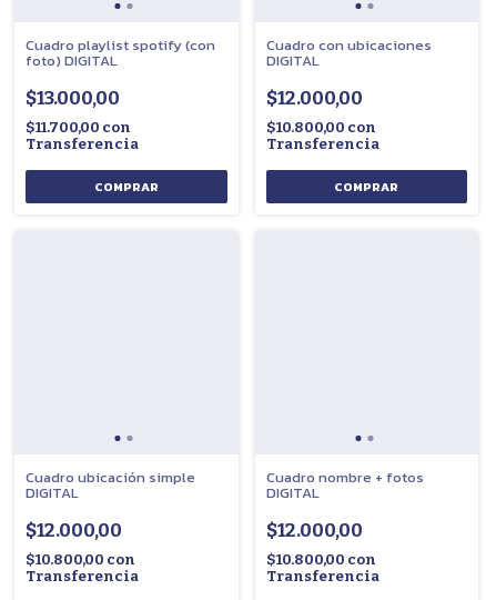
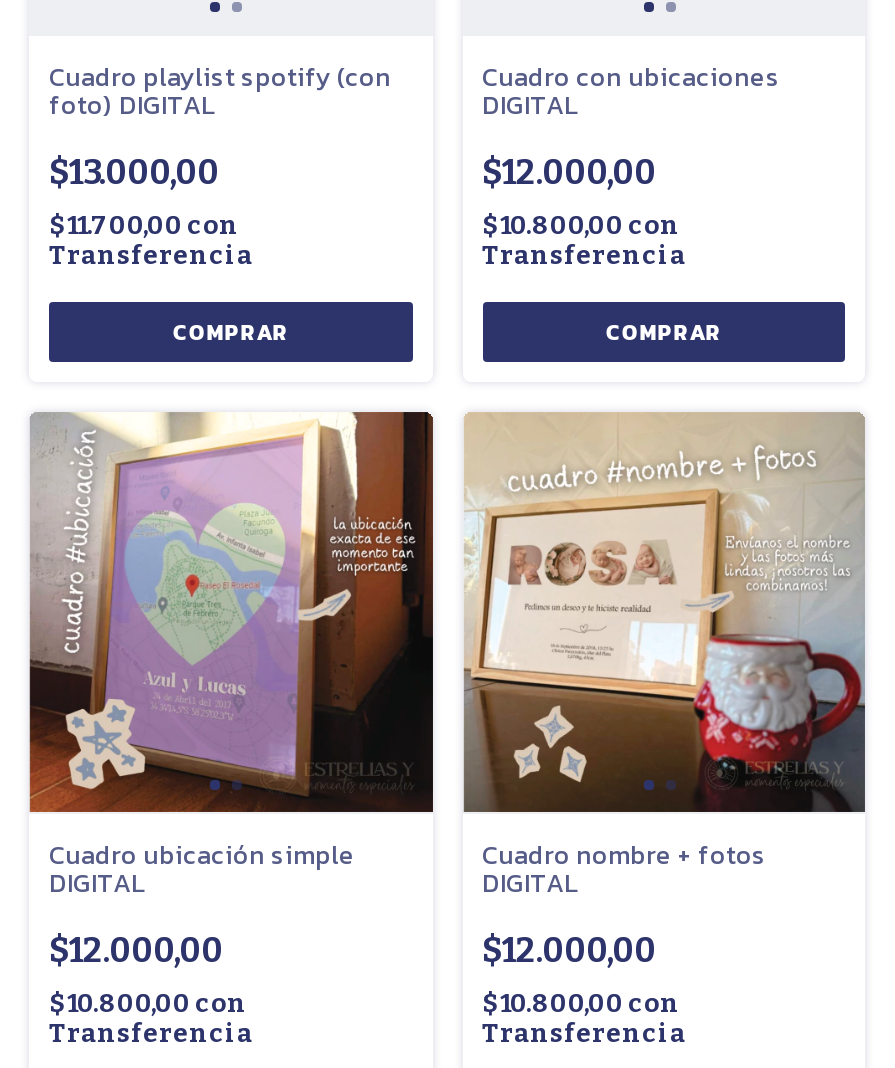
+ [image]

+ [image]
